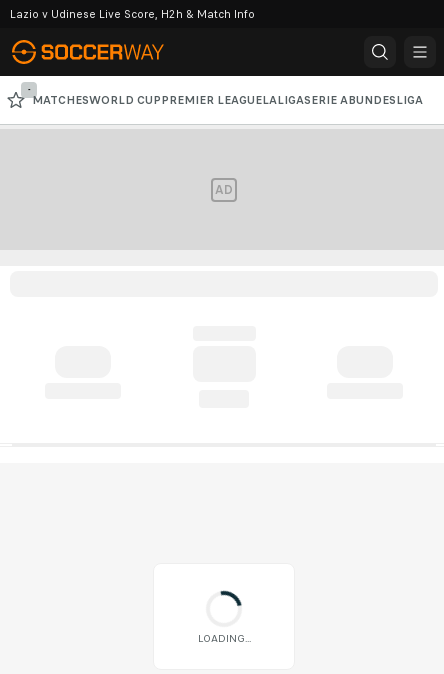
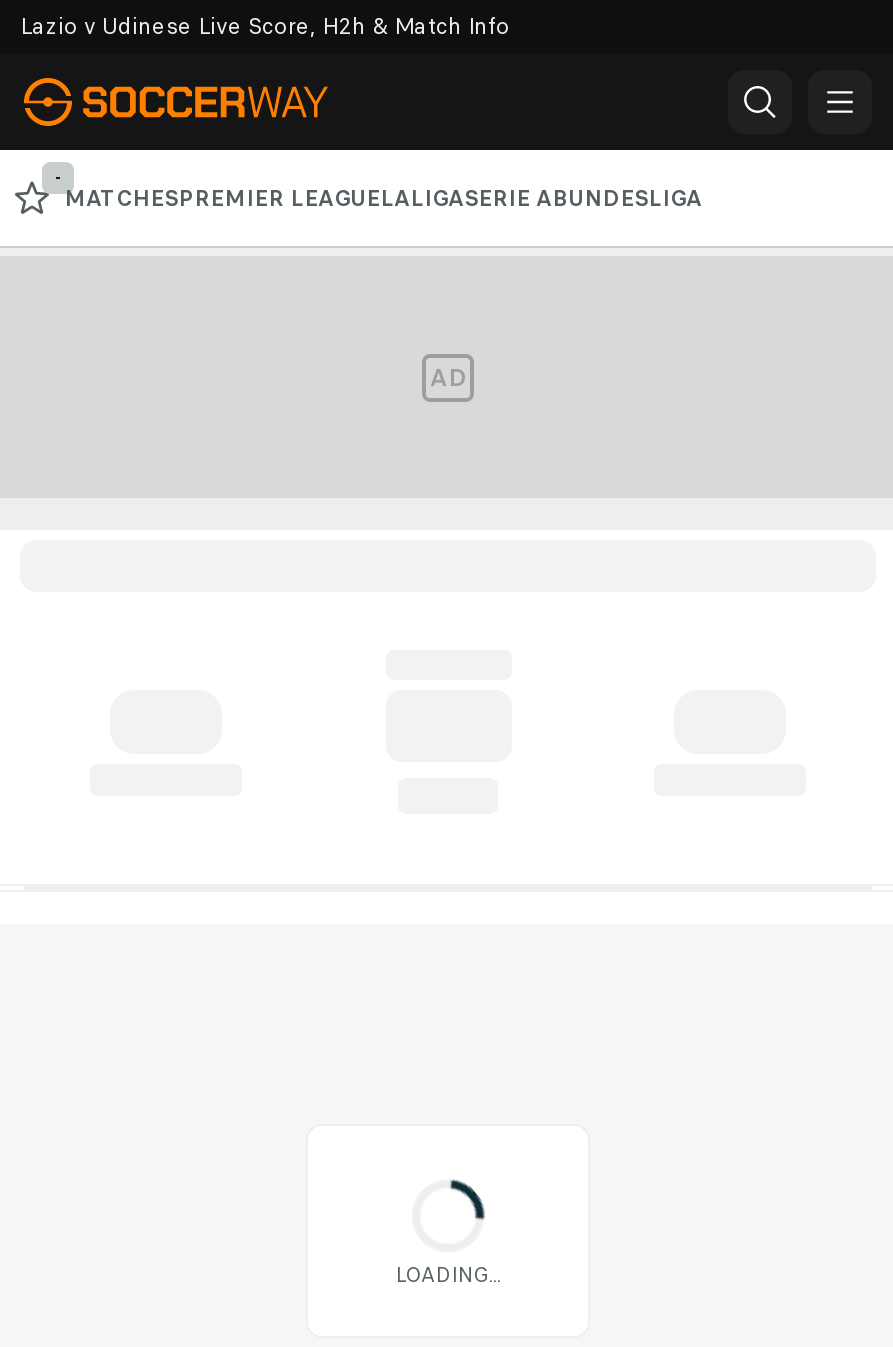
- MATCHESWORLD CUP PREMIER LEAGUELALIGASERIE ABUNDESLIGA
+ MATCHESPREMIER LEAGUELALIGASERIE ABUNDESLIGA
